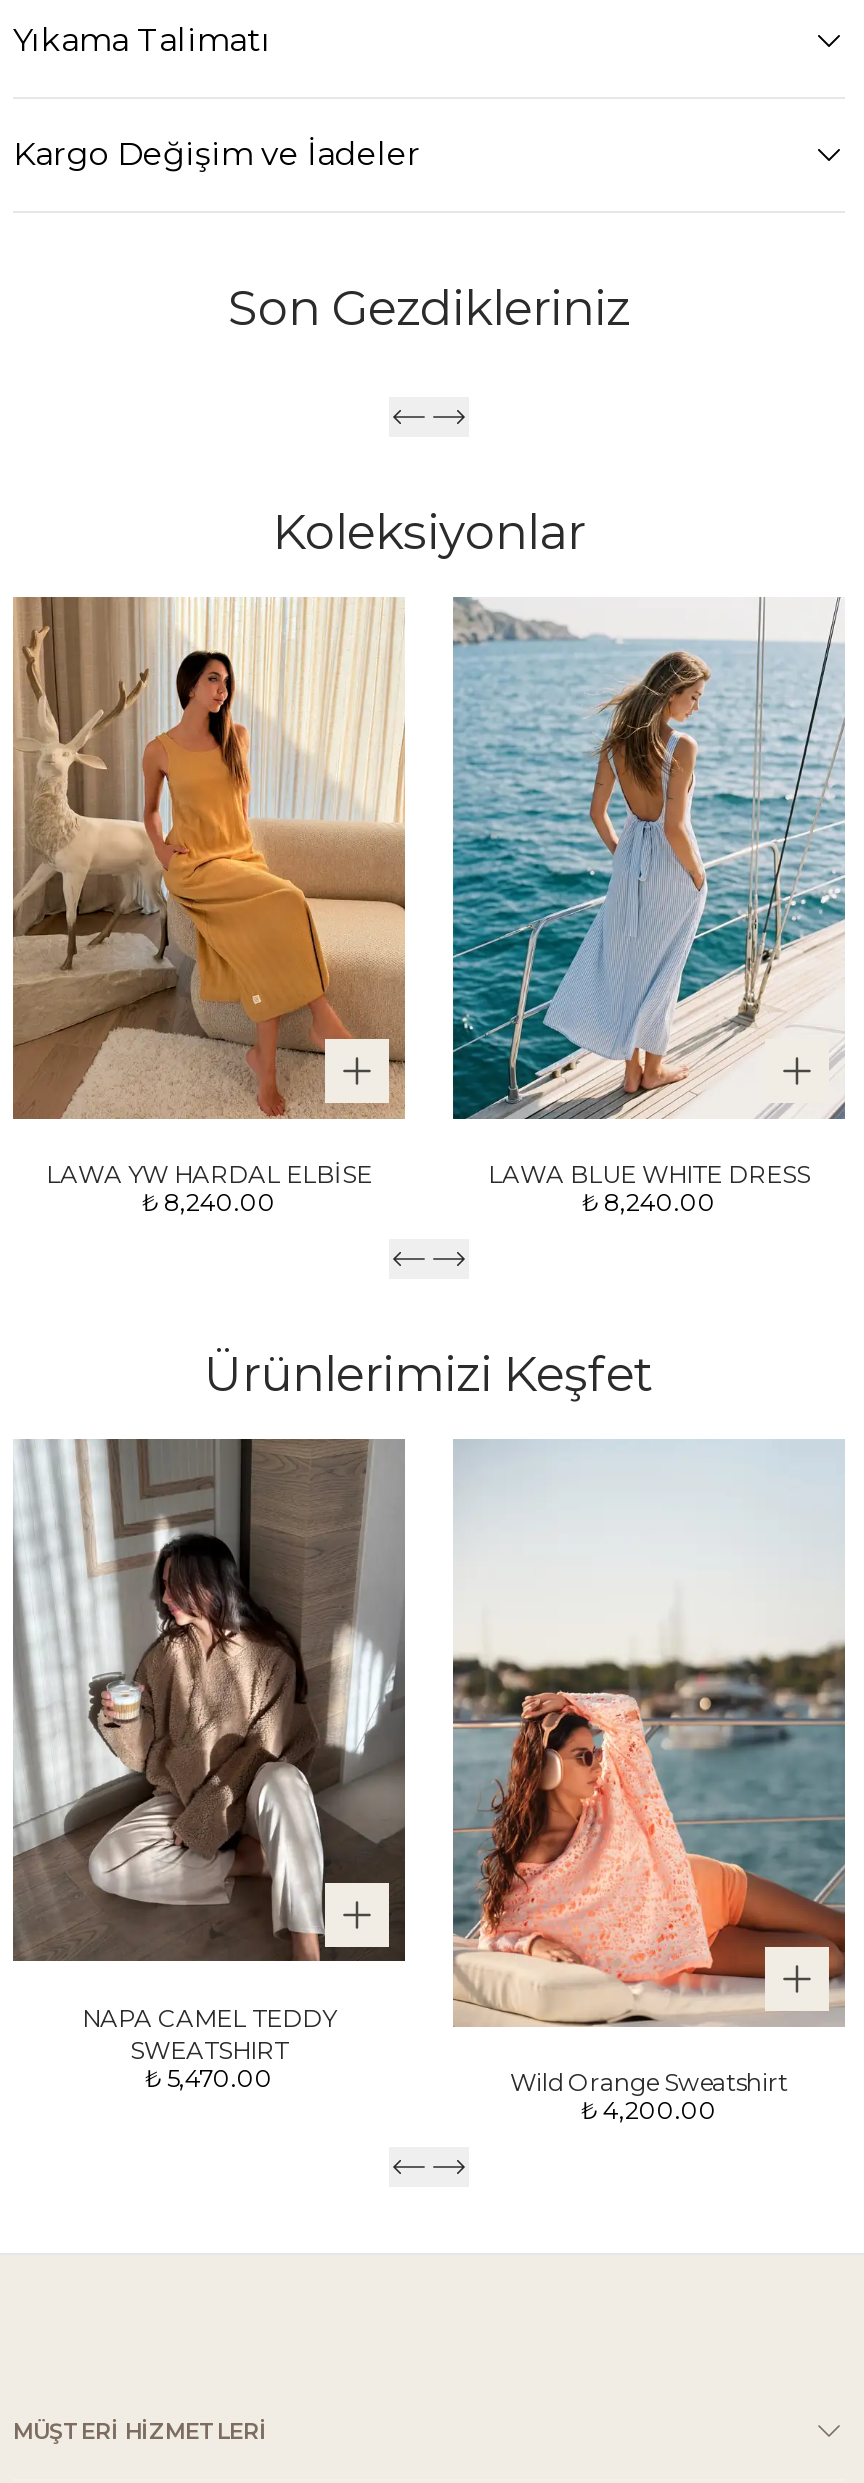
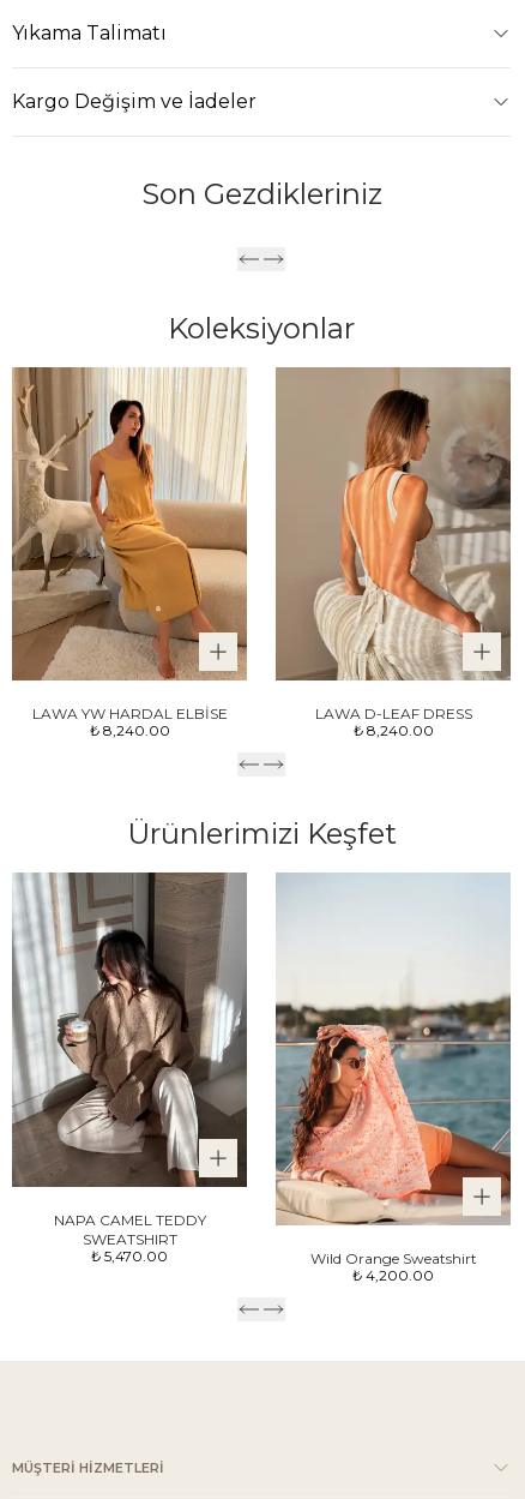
- [image]
- LAWA BLUE WHITE DRESS
+ [image]
+ LAWA D-LEAF DRESS
